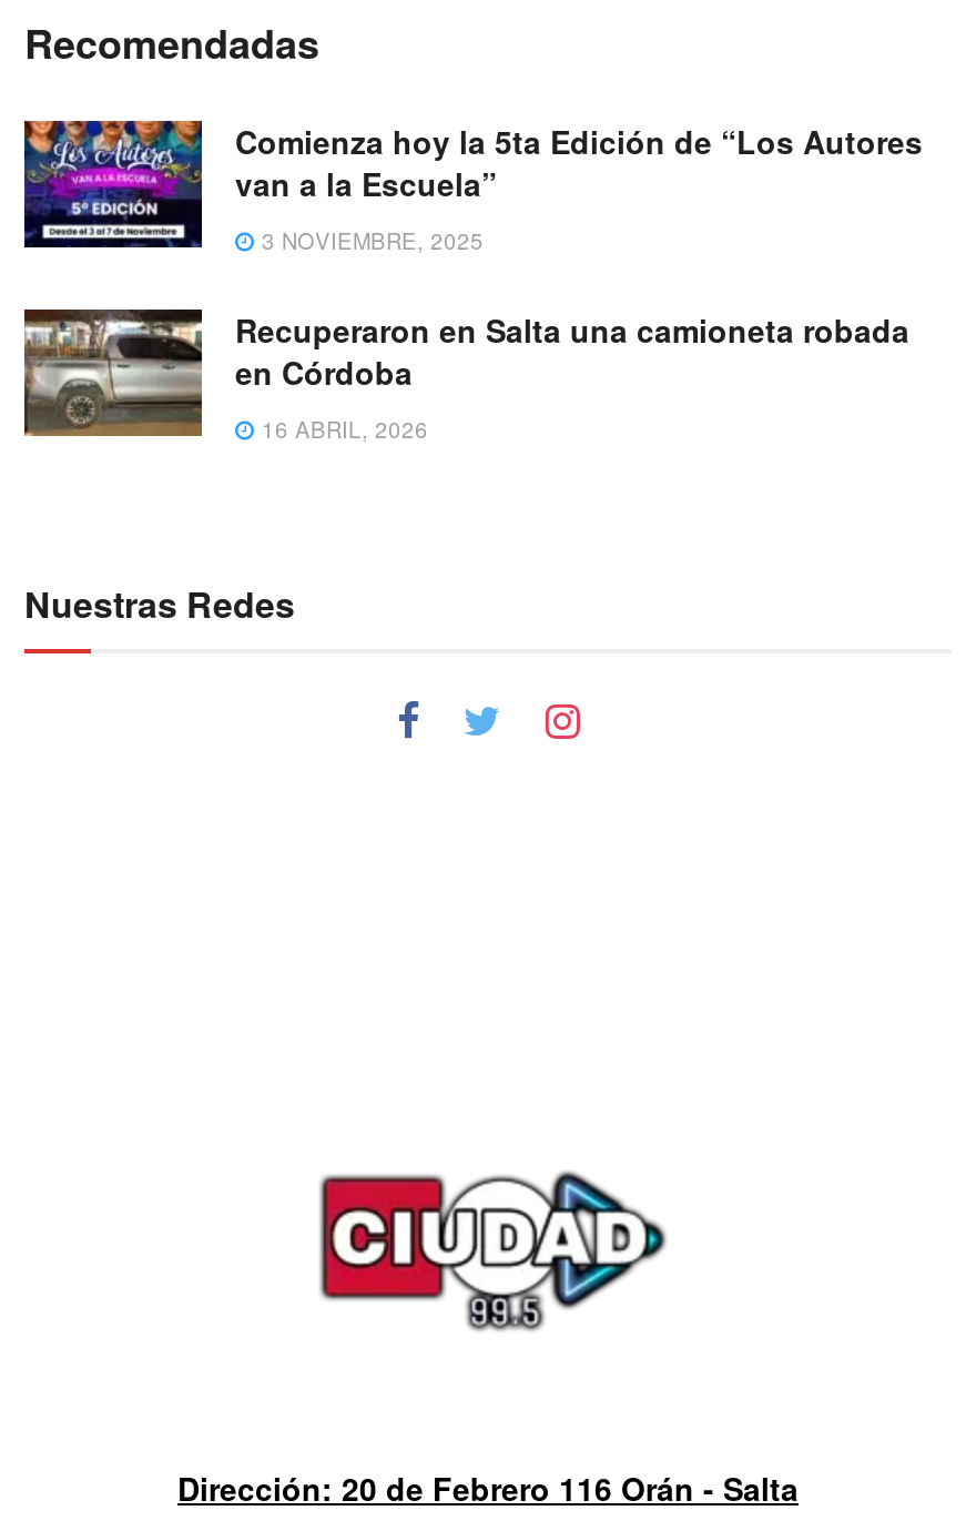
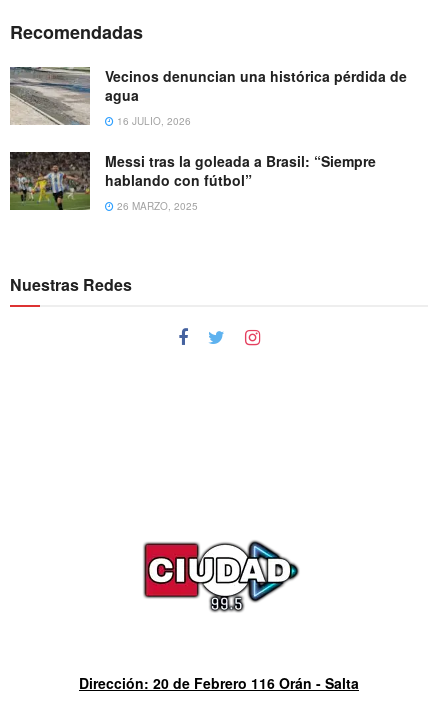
- [image]
- Comienza hoy la 5ta Edición de “Los Autores
- van a la Escuela”
- 3 NOVIEMBRE, 2025
+ [image]
+ Vecinos denuncian una histórica pérdida de
+ agua
+ 16 JULIO, 2026

- [image]
- Recuperaron en Salta una camioneta robada
- en Córdoba
- 16 ABRIL, 2026
+ [image]
+ Messi tras la goleada a Brasil: “Siempre
+ hablando con fútbol”
+ 26 MARZO, 2025
